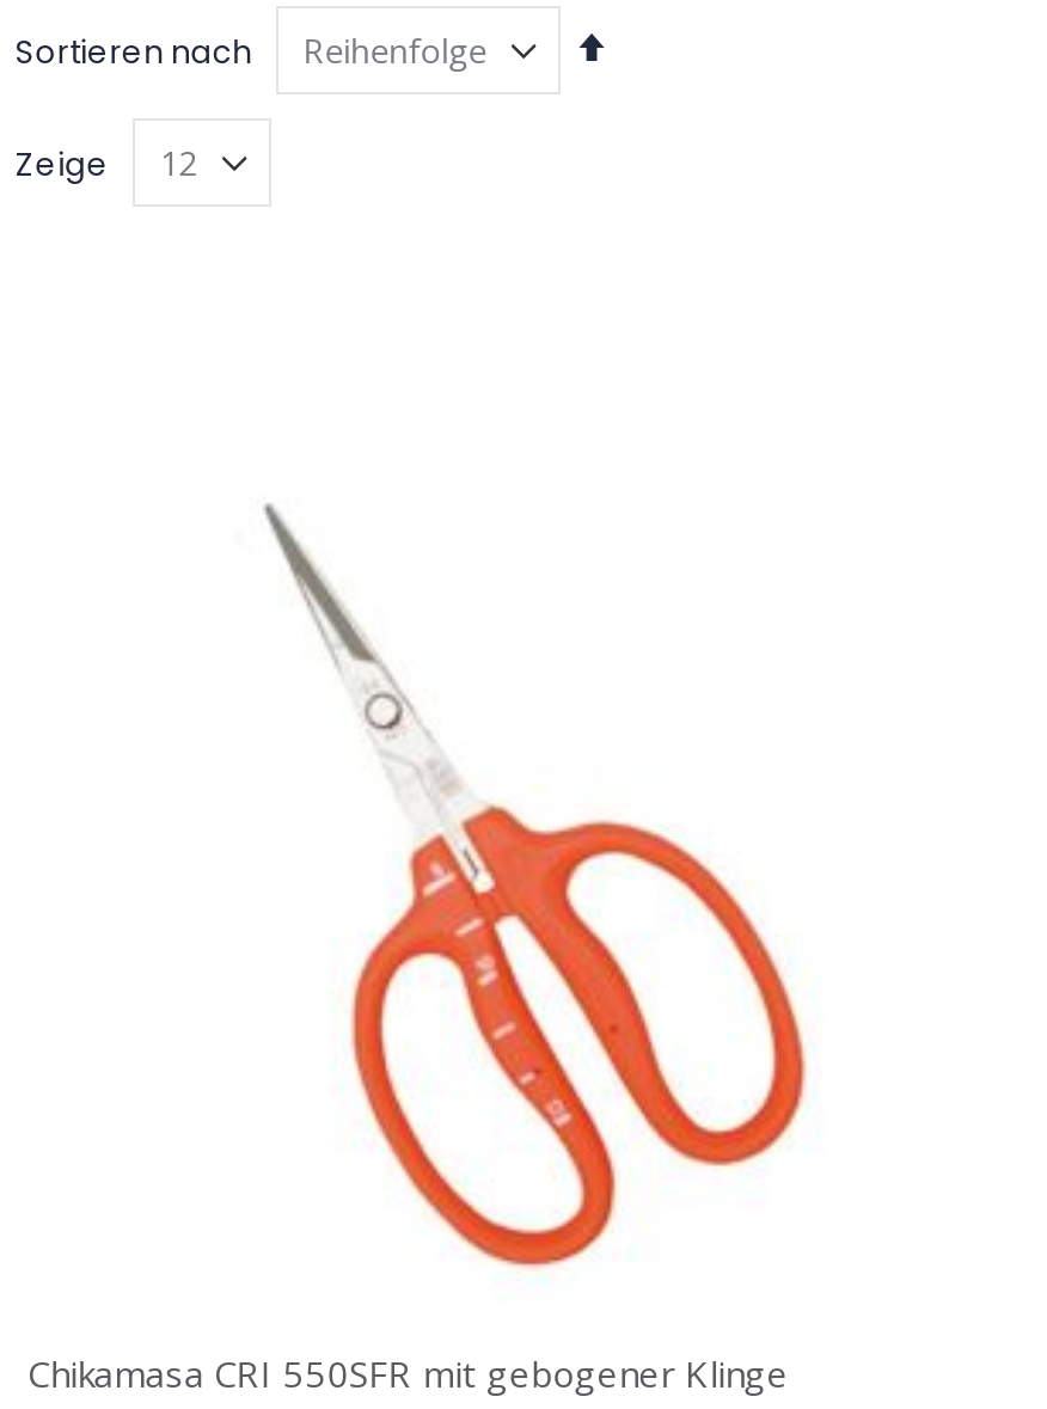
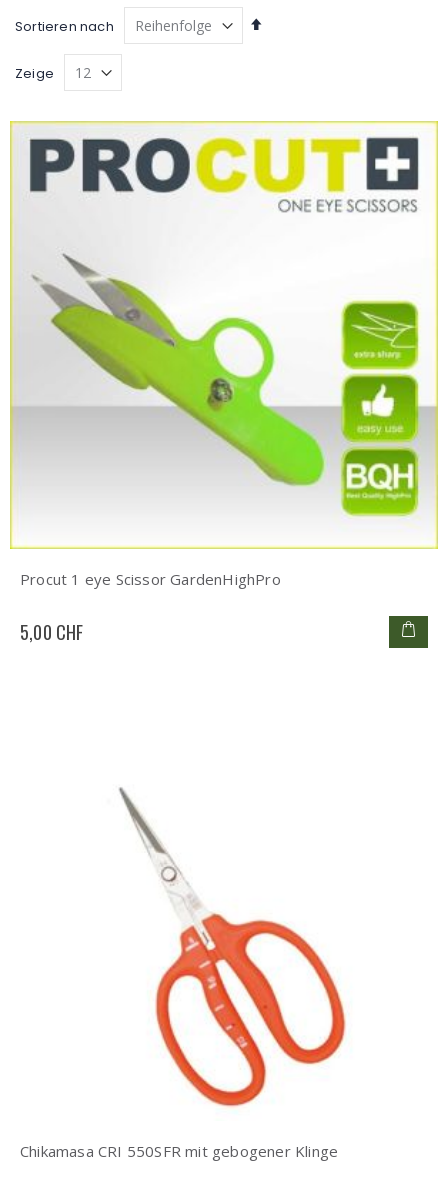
+ [image]
+ Procut 1 eye Scissor GardenHighPro
+ 5,00 CHF

+ [image]
